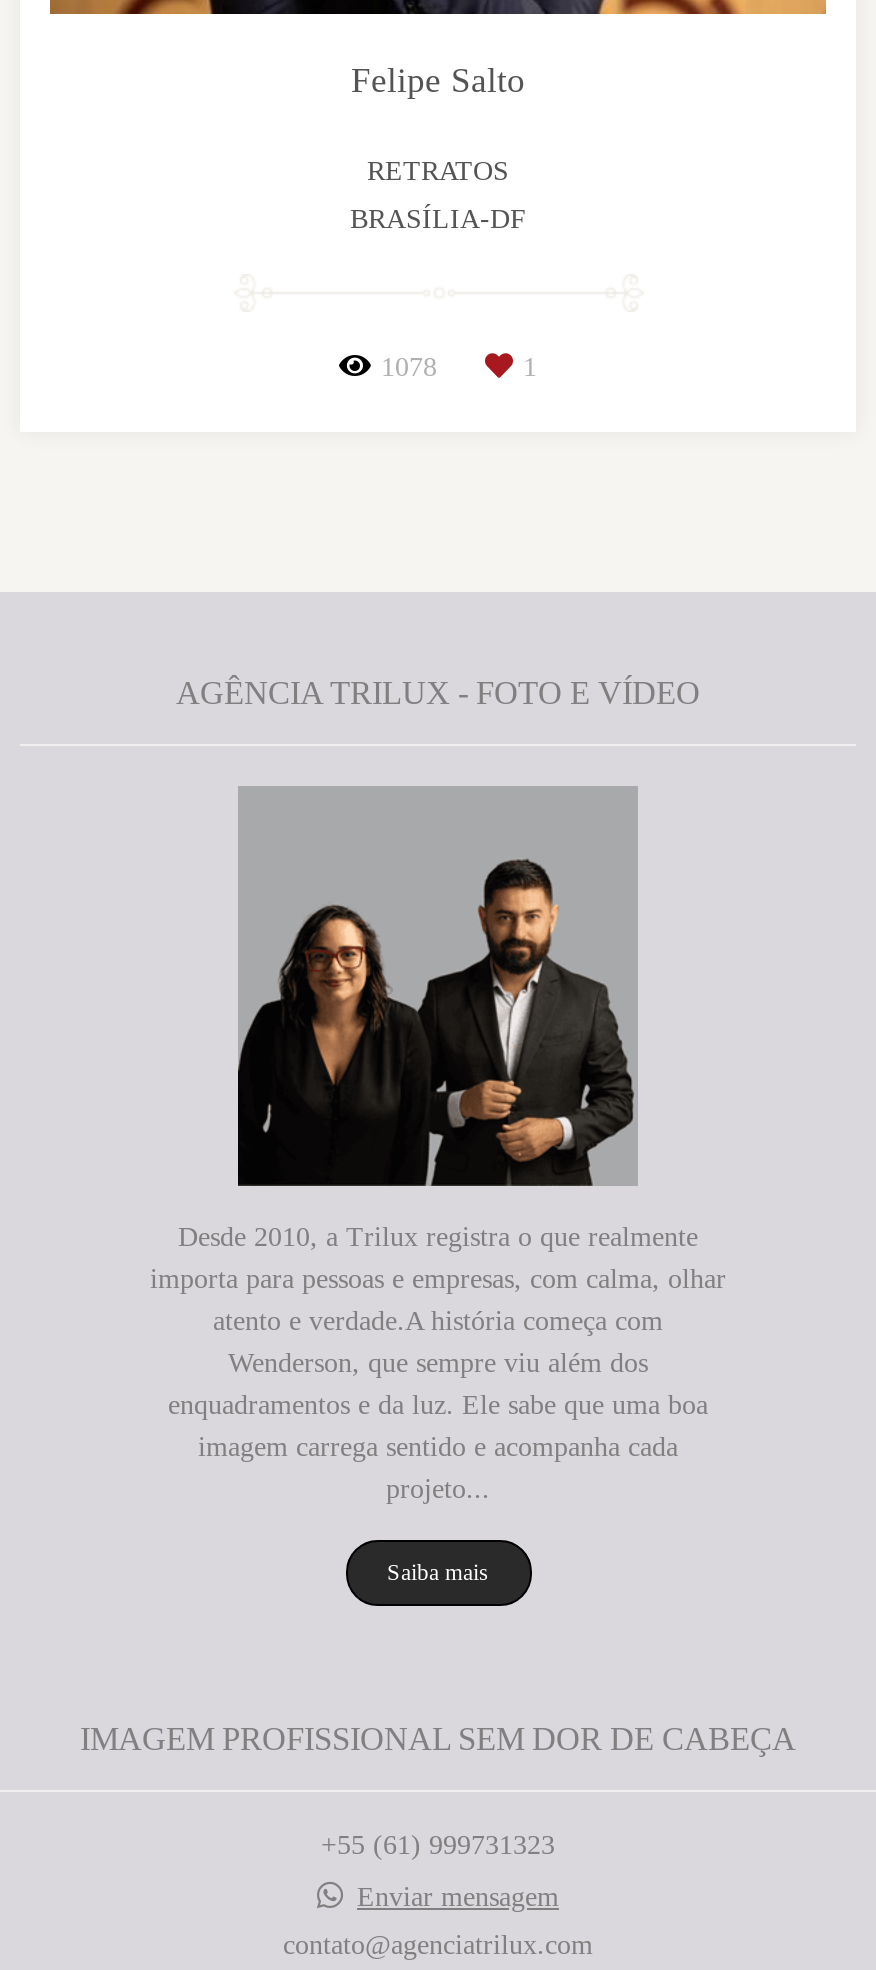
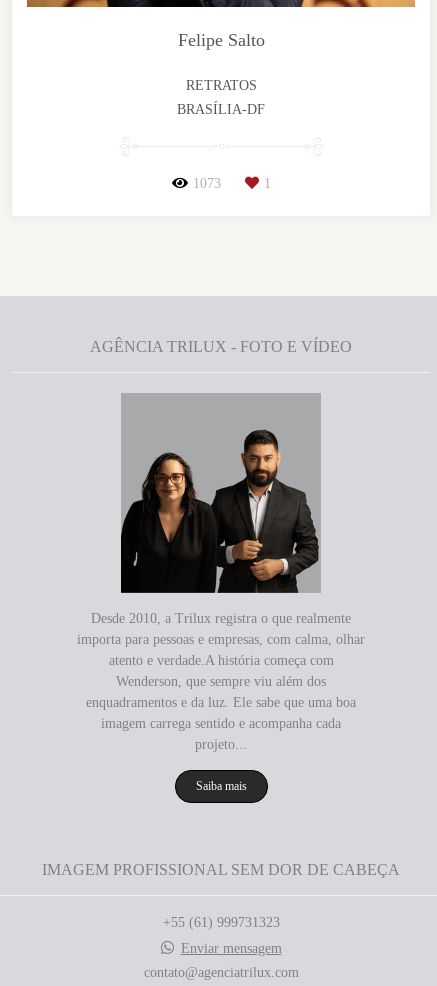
- 1078
+ 1073
